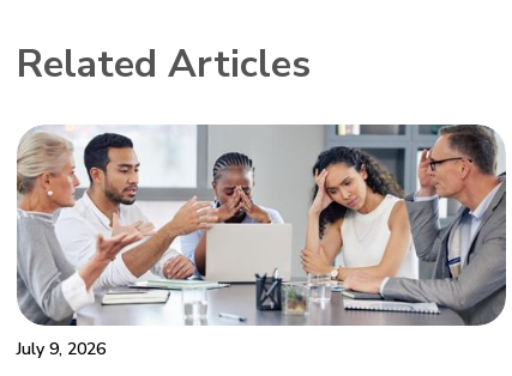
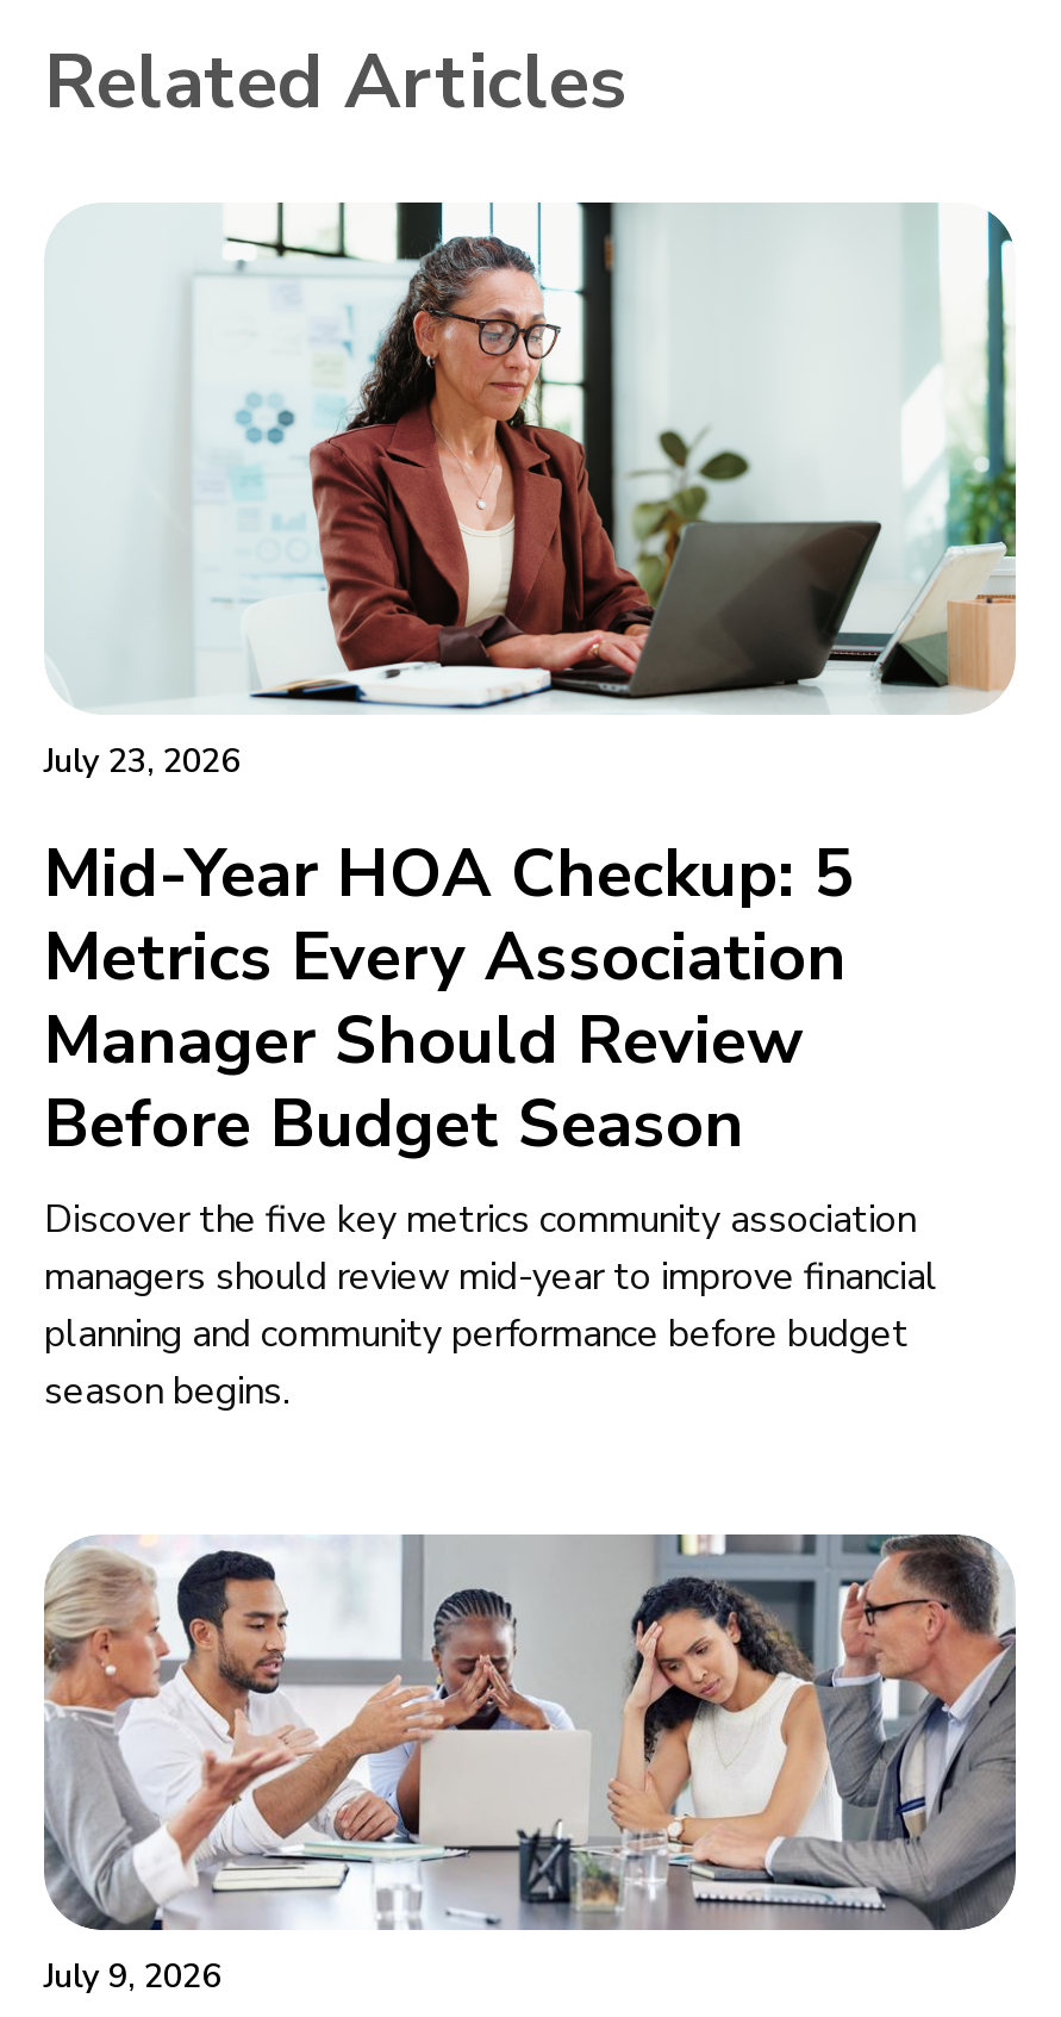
+ [image]
+ July 23, 2026
+ Mid-Year HOA Checkup: 5
+ Metrics Every Association
+ Manager Should Review
+ Before Budget Season
+ Discover the five key metrics community association
+ managers should review mid-year to improve financial
+ planning and community performance before budget
+ season begins.
